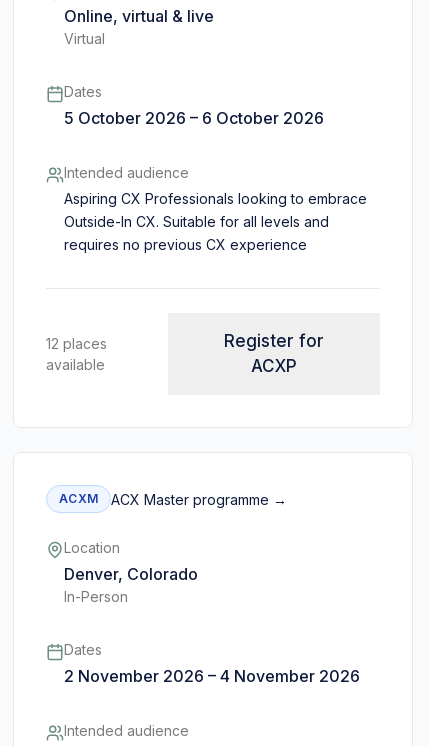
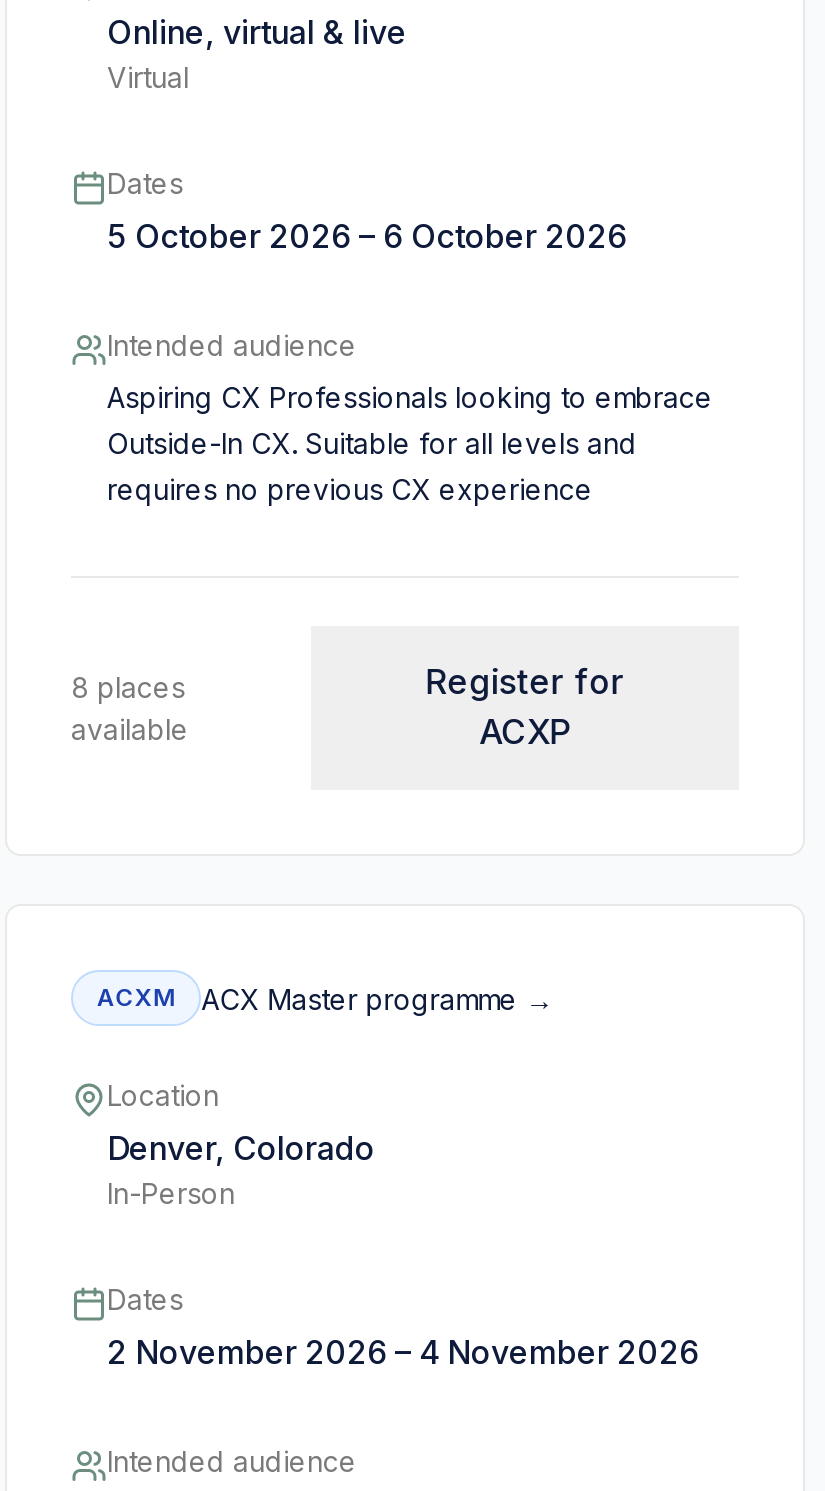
- 12 places
+ 8 places
